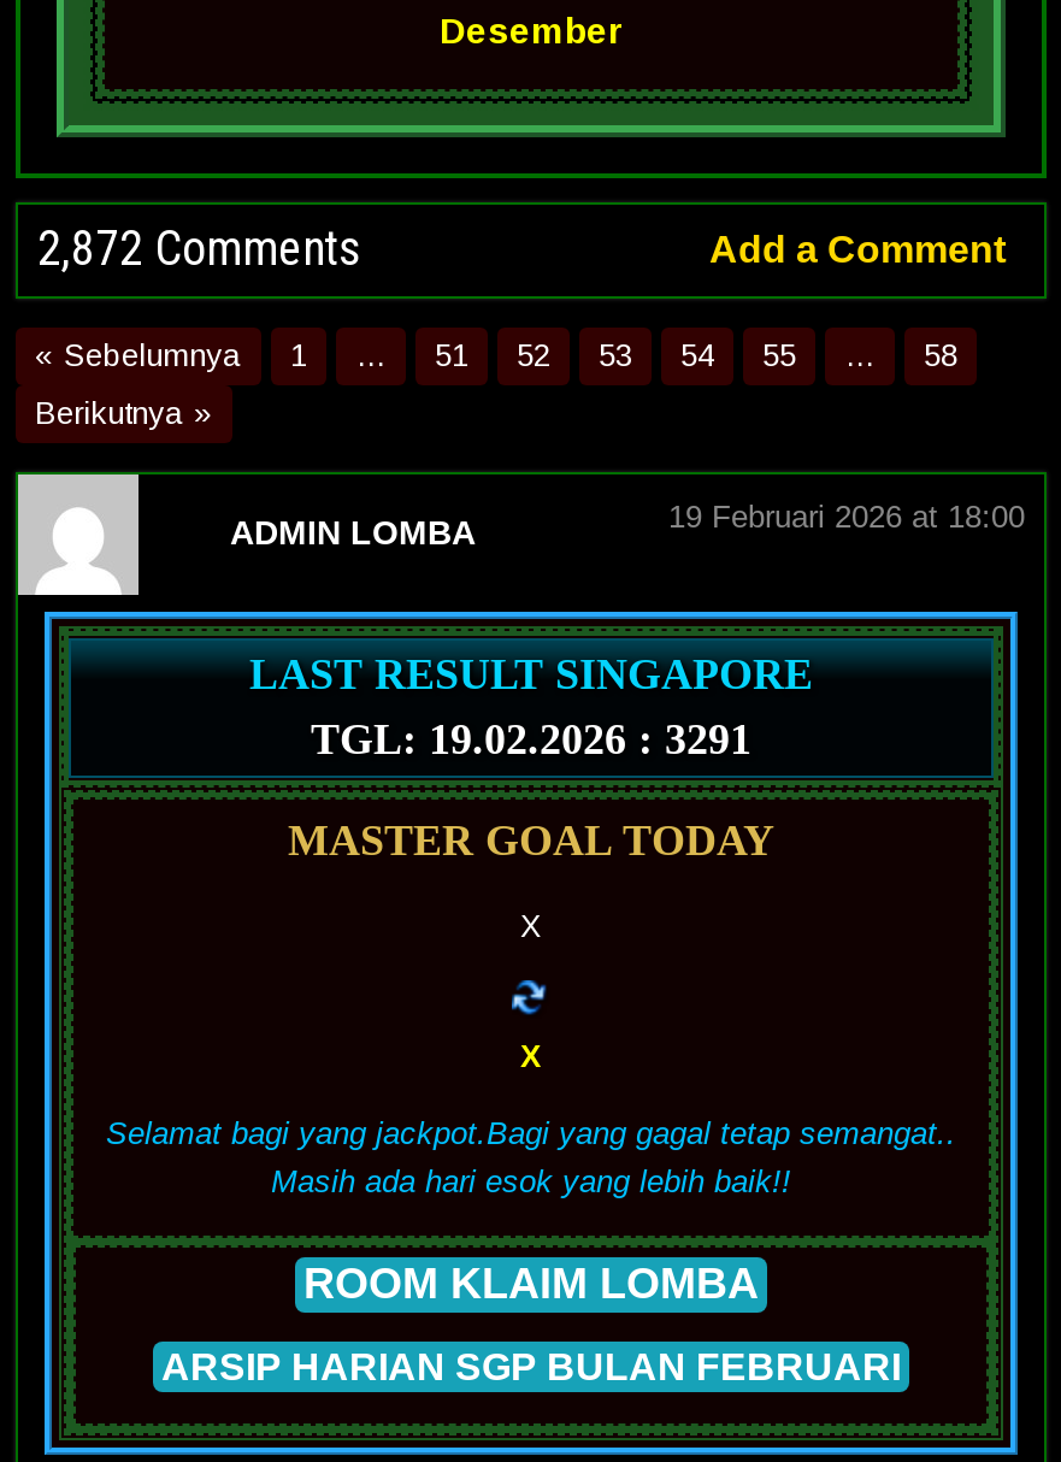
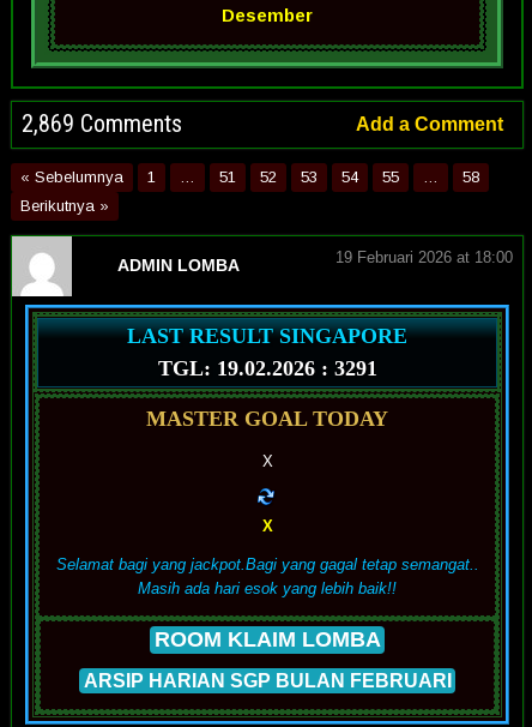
- 2,872 Comments
+ 2,869 Comments
